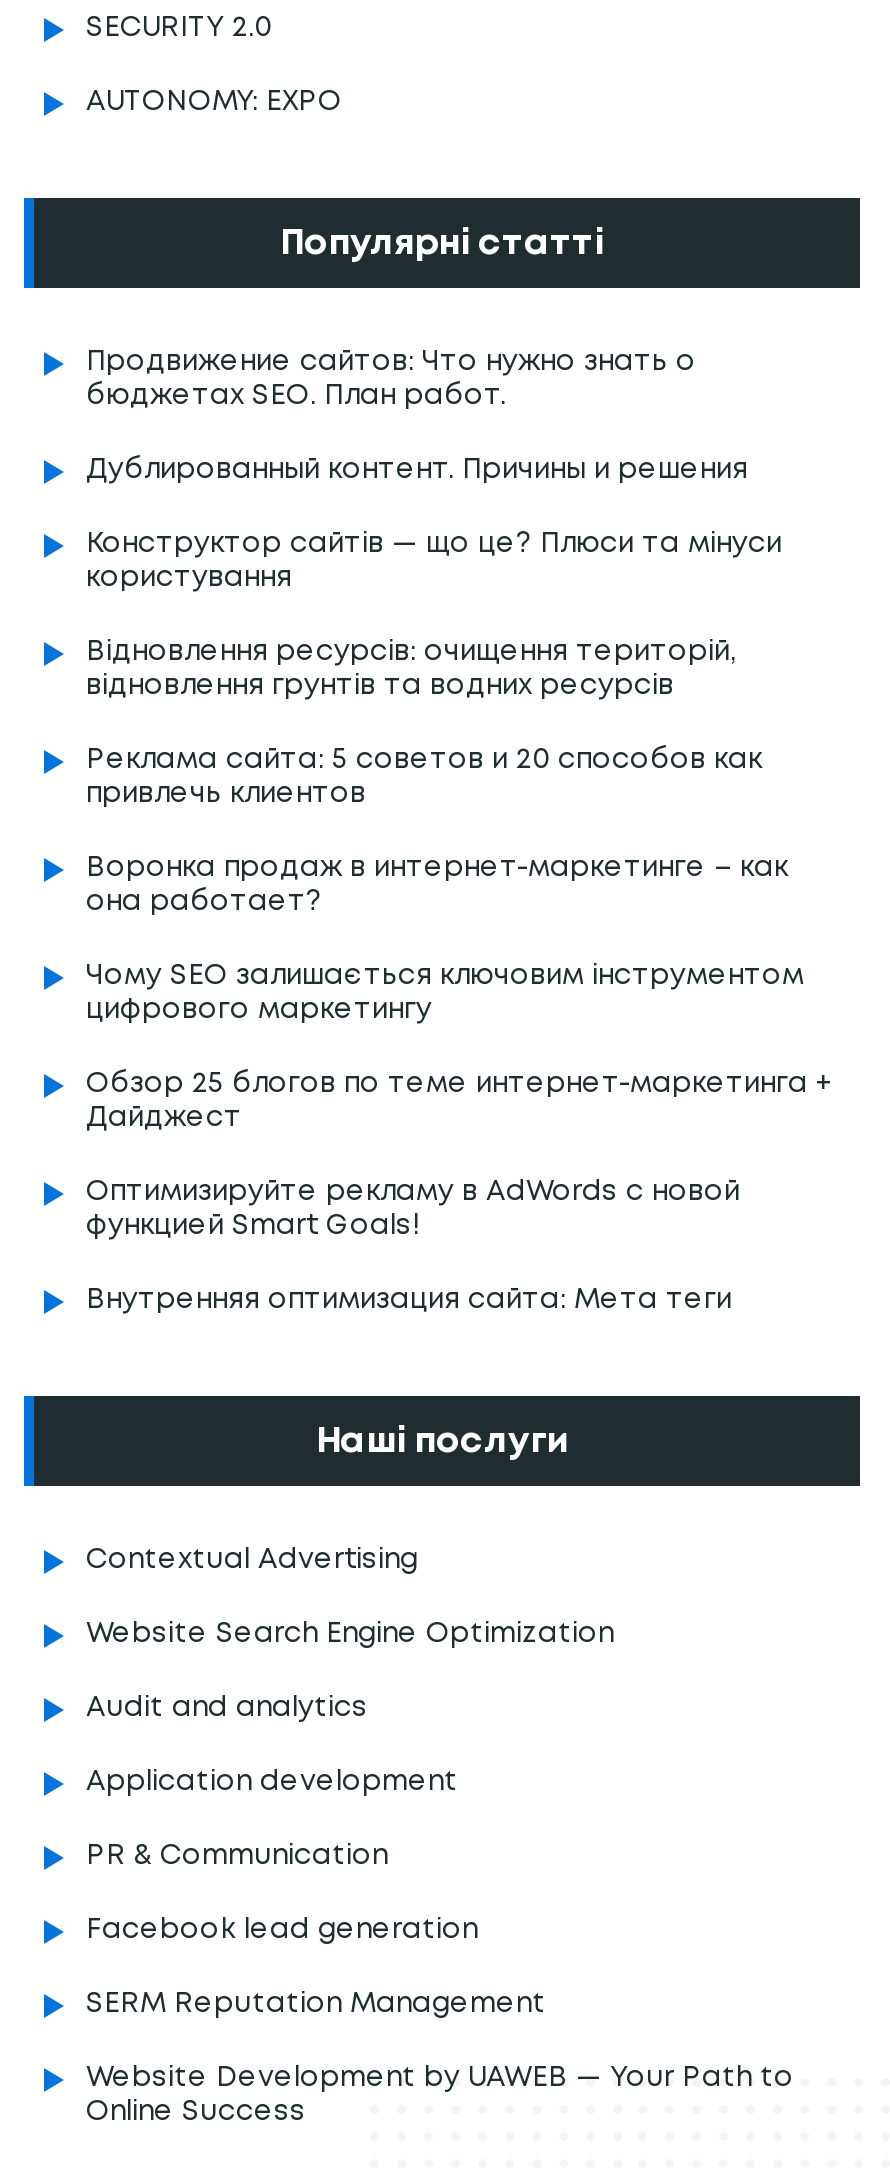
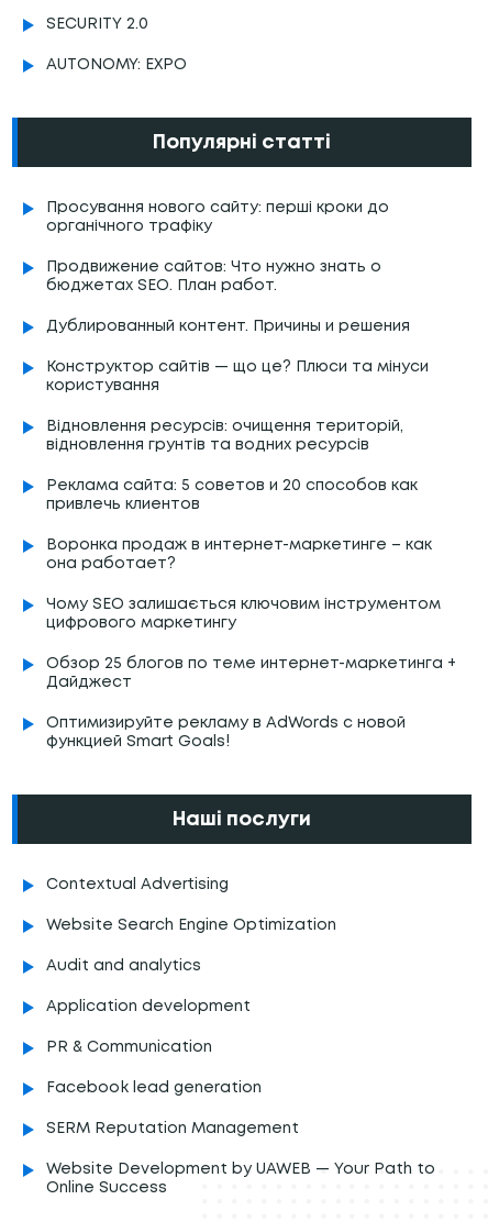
+ Просування нового сайту: перші кроки до
+ органічного трафіку

moved down: Продвижение сайтов: Что нужно знать о | бюджетах SEO. План работ. | Дублированный контент. Причины и решения | ... | Оптимизируйте рекламу в AdWords с новой | функцией Smart Goals!

- Внутренняя оптимизация сайта: Мета теги
